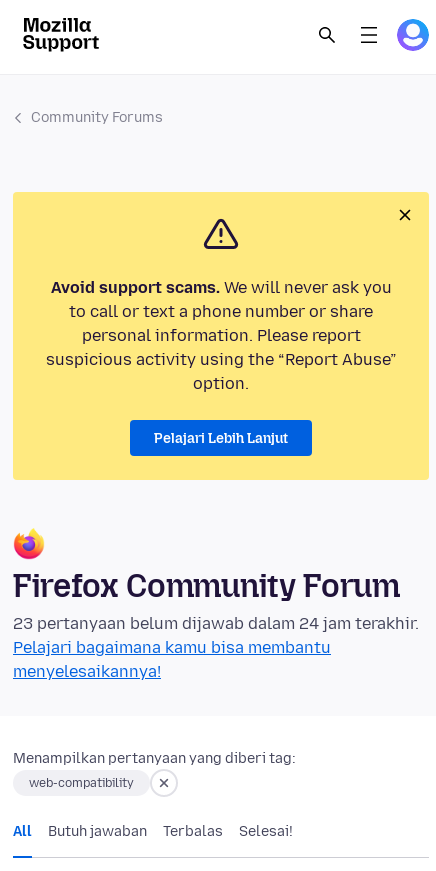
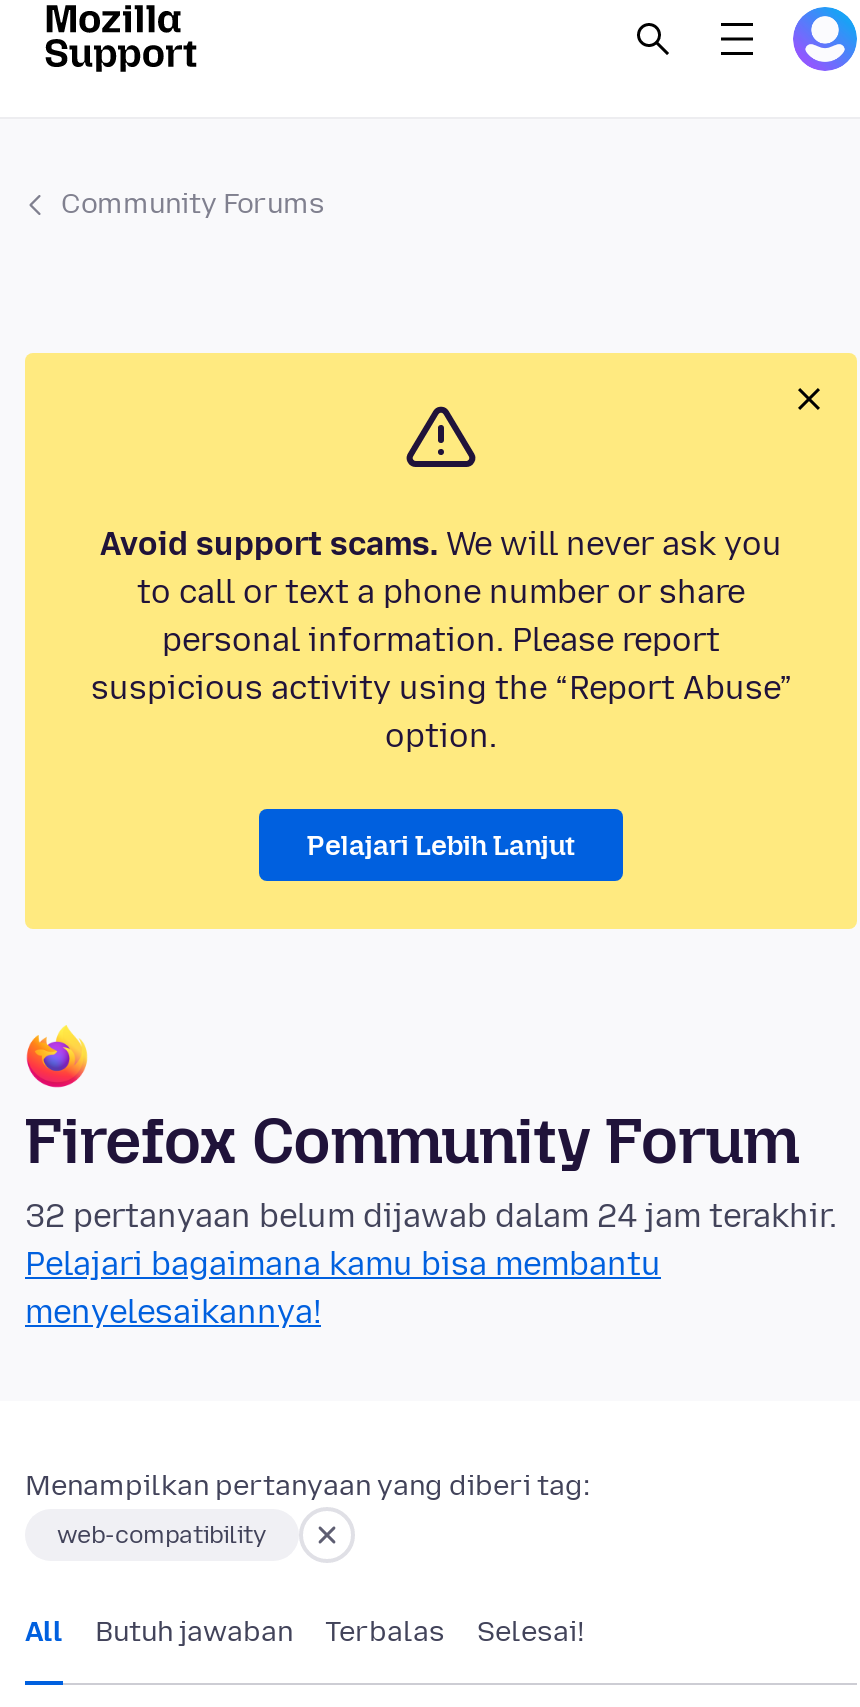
- 23 pertanyaan belum dijawab dalam 24 jam terakhir.
+ 32 pertanyaan belum dijawab dalam 24 jam terakhir.
